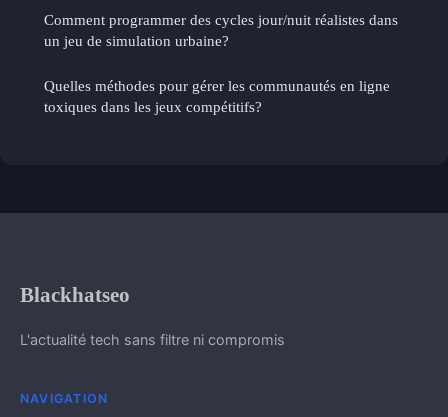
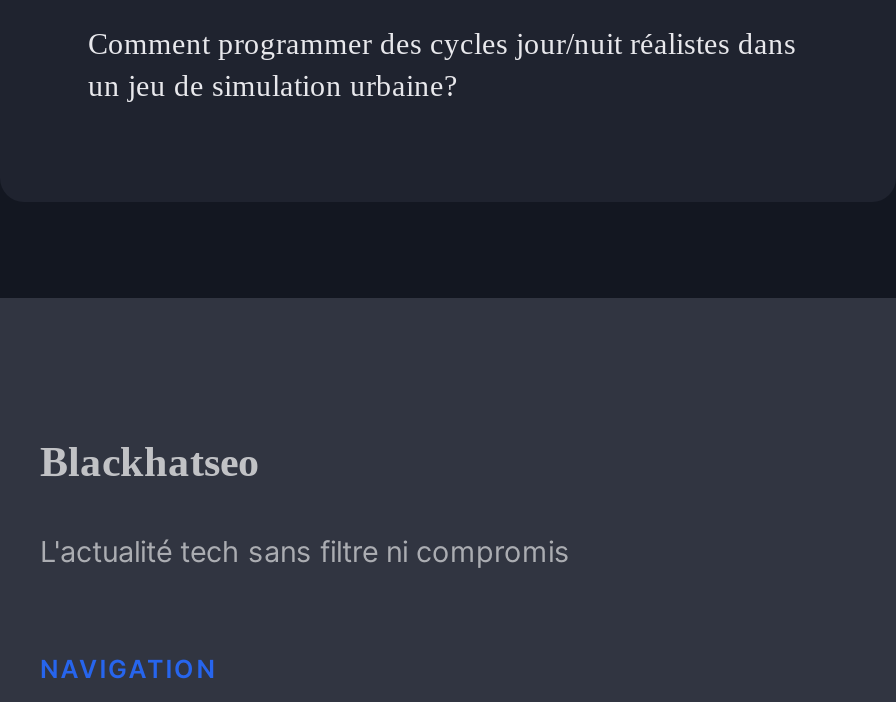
- Quelles méthodes pour gérer les communautés en ligne
- toxiques dans les jeux compétitifs?
